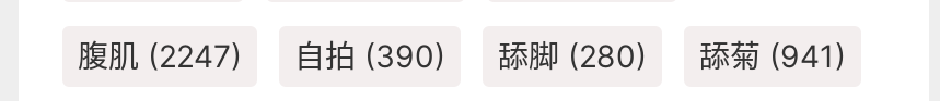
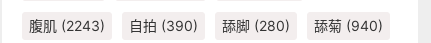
- 腹肌(2247)
+ 腹肌(2243)

- 舔菊(941)
+ 舔菊(940)
